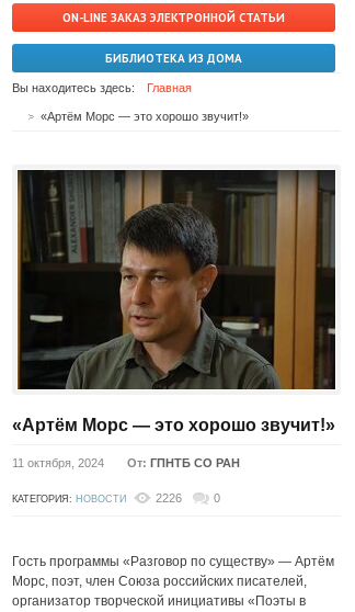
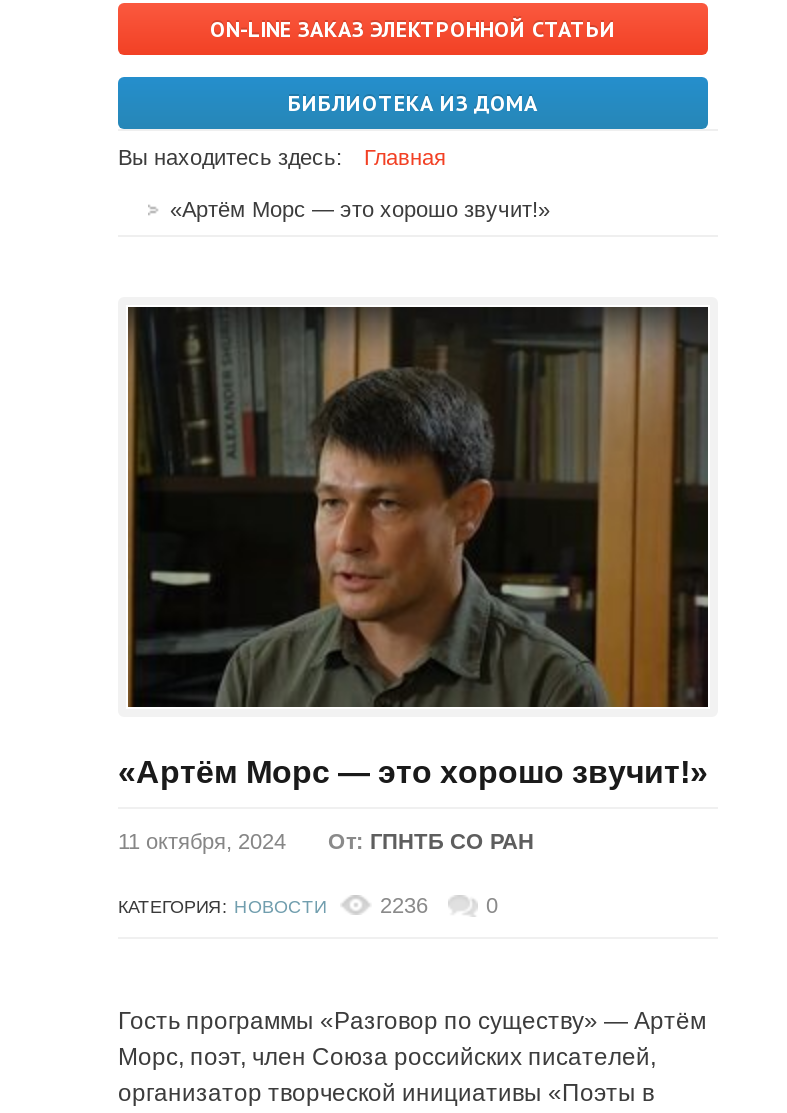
- 2226
+ 2236
